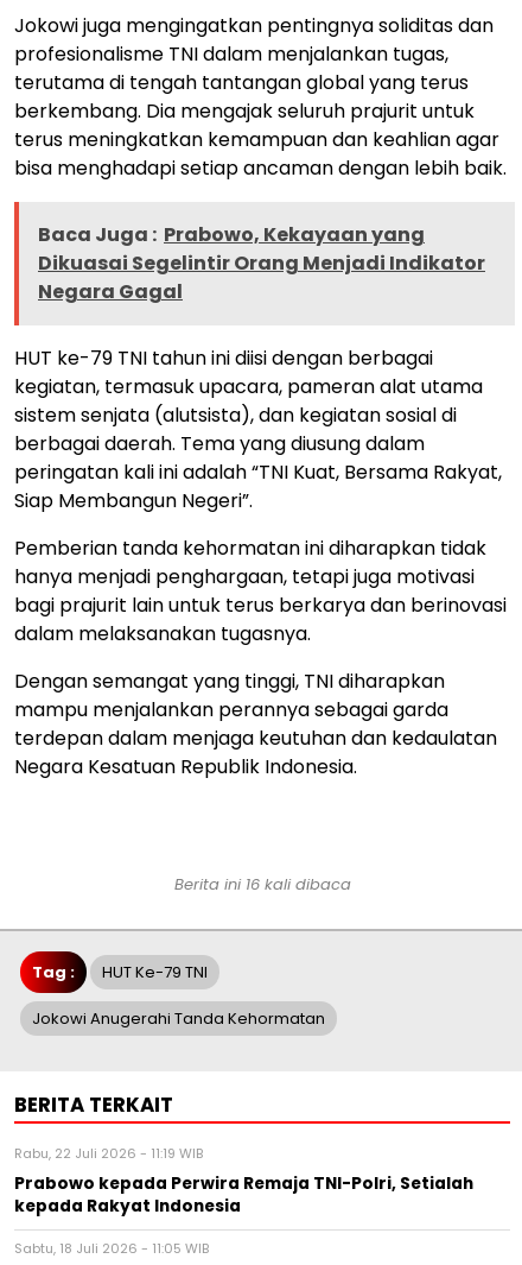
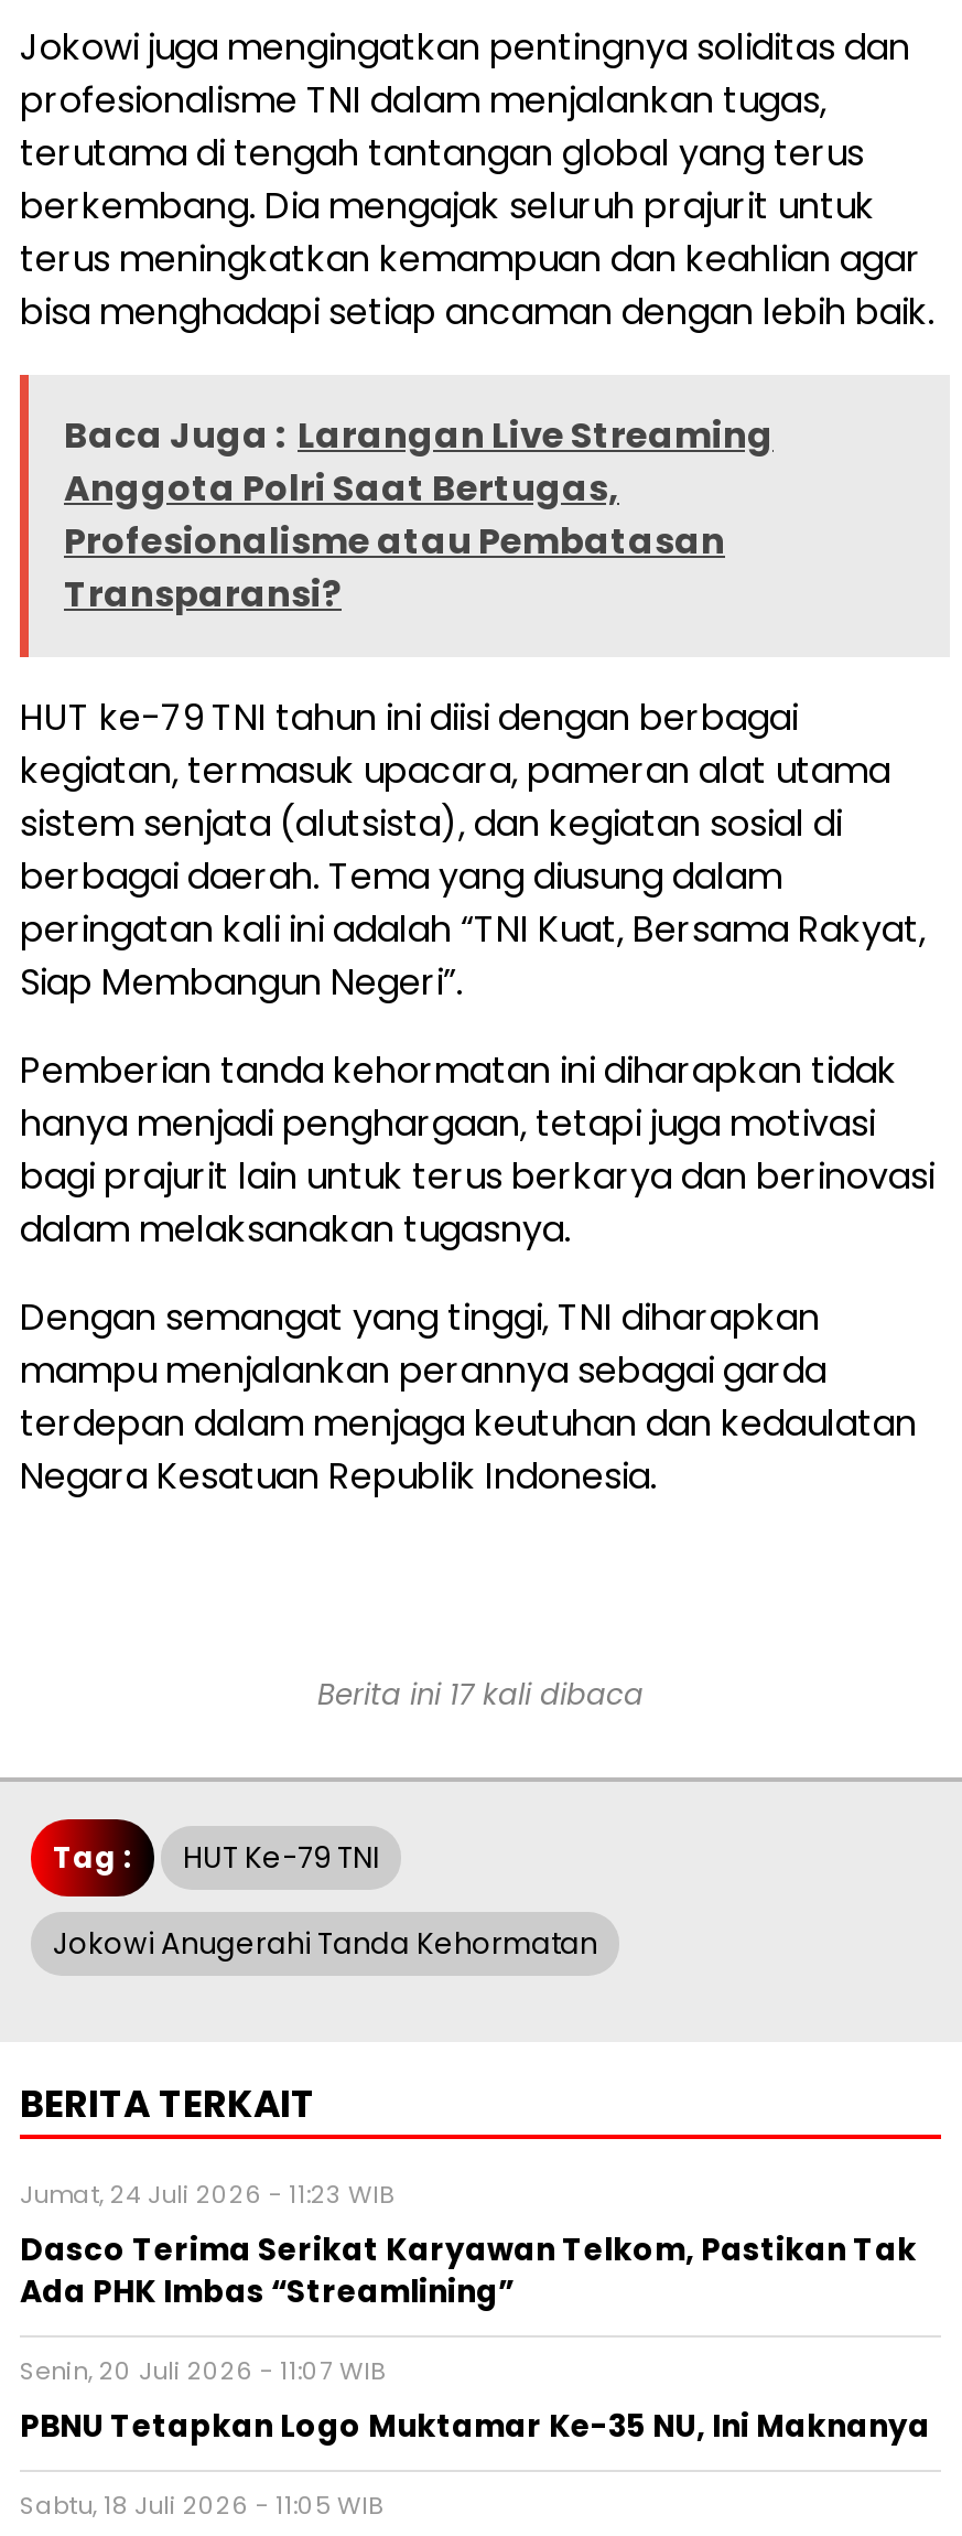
- Baca Juga : Prabowo, Kekayaan yang
- Dikuasai Segelintir Orang Menjadi Indikator
- Negara Gagal
+ Baca Juga : Larangan Live Streaming
+ Anggota Polri Saat Bertugas,
+ Profesionalisme atau Pembatasan
+ Transparansi?

- Berita ini 16 kali dibaca
+ Berita ini 17 kali dibaca

- Rabu, 22 Juli 2026 - 11:19 WIB
- Prabowo kepada Perwira Remaja TNI-Polri, Setialah
- kepada Rakyat Indonesia
+ Jumat, 24 Juli 2026 - 11:23 WIB
+ Dasco Terima Serikat Karyawan Telkom, Pastikan Tak
+ Ada PHK Imbas “Streamlining”
+ Senin, 20 Juli 2026 - 11:07 WIB
+ PBNU Tetapkan Logo Muktamar Ke-35 NU, Ini Maknanya
